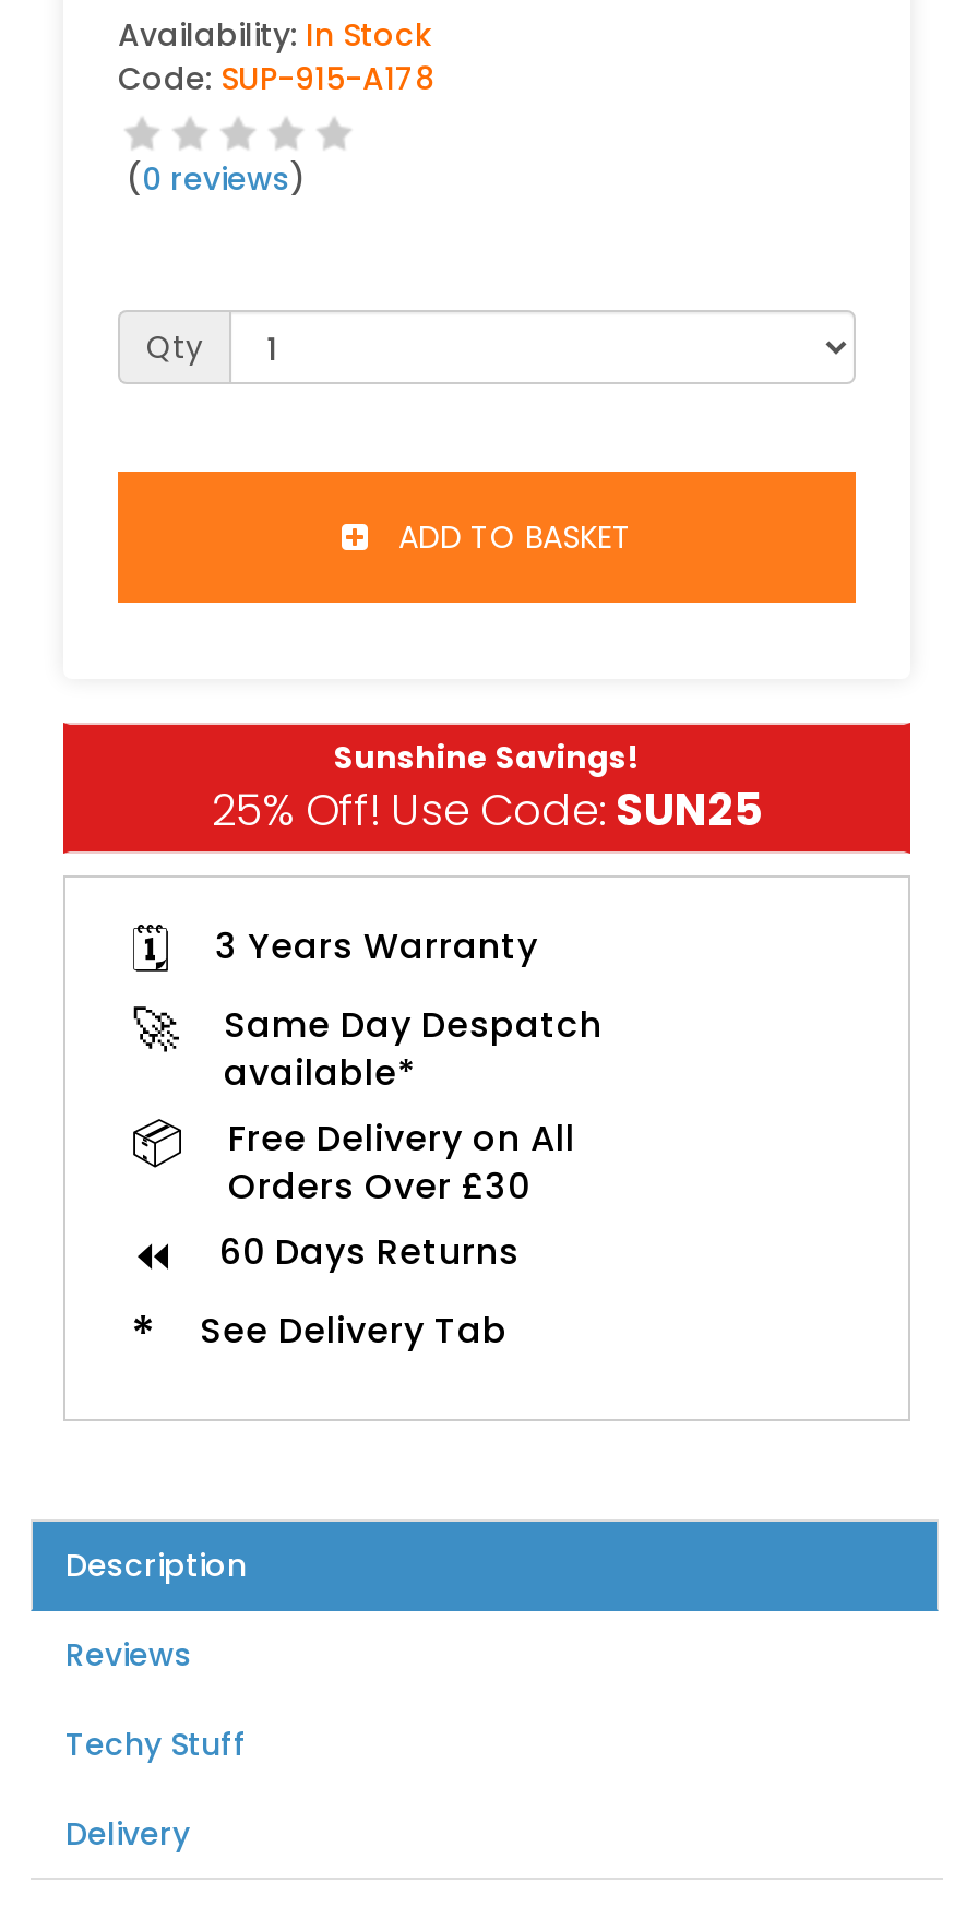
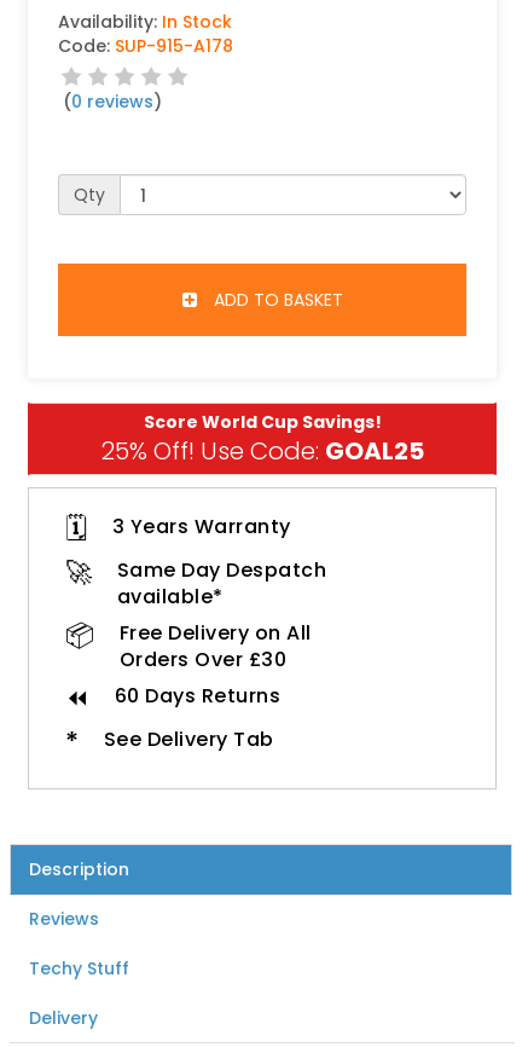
- Sunshine Savings!
- 25% Off! Use Code: SUN25
+ Score World Cup Savings!
+ 25% Off! Use Code: GOAL25
